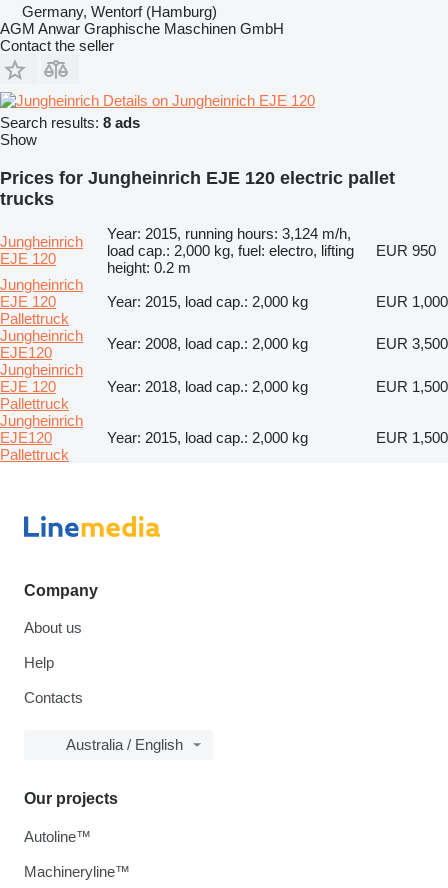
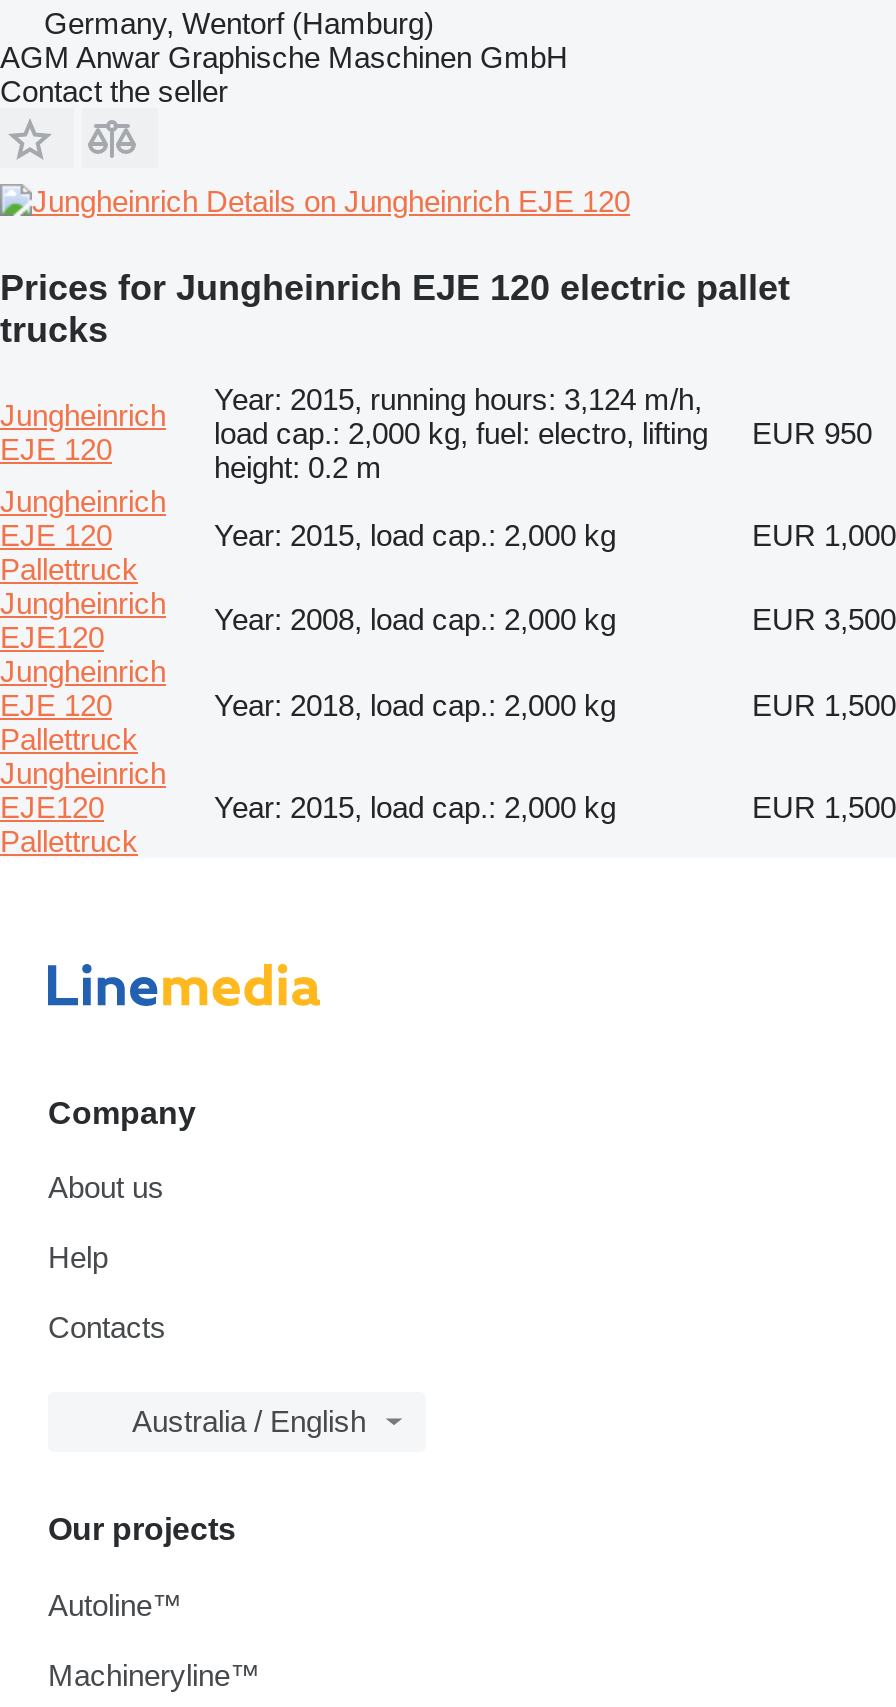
- Search results: 8 ads
- Show
